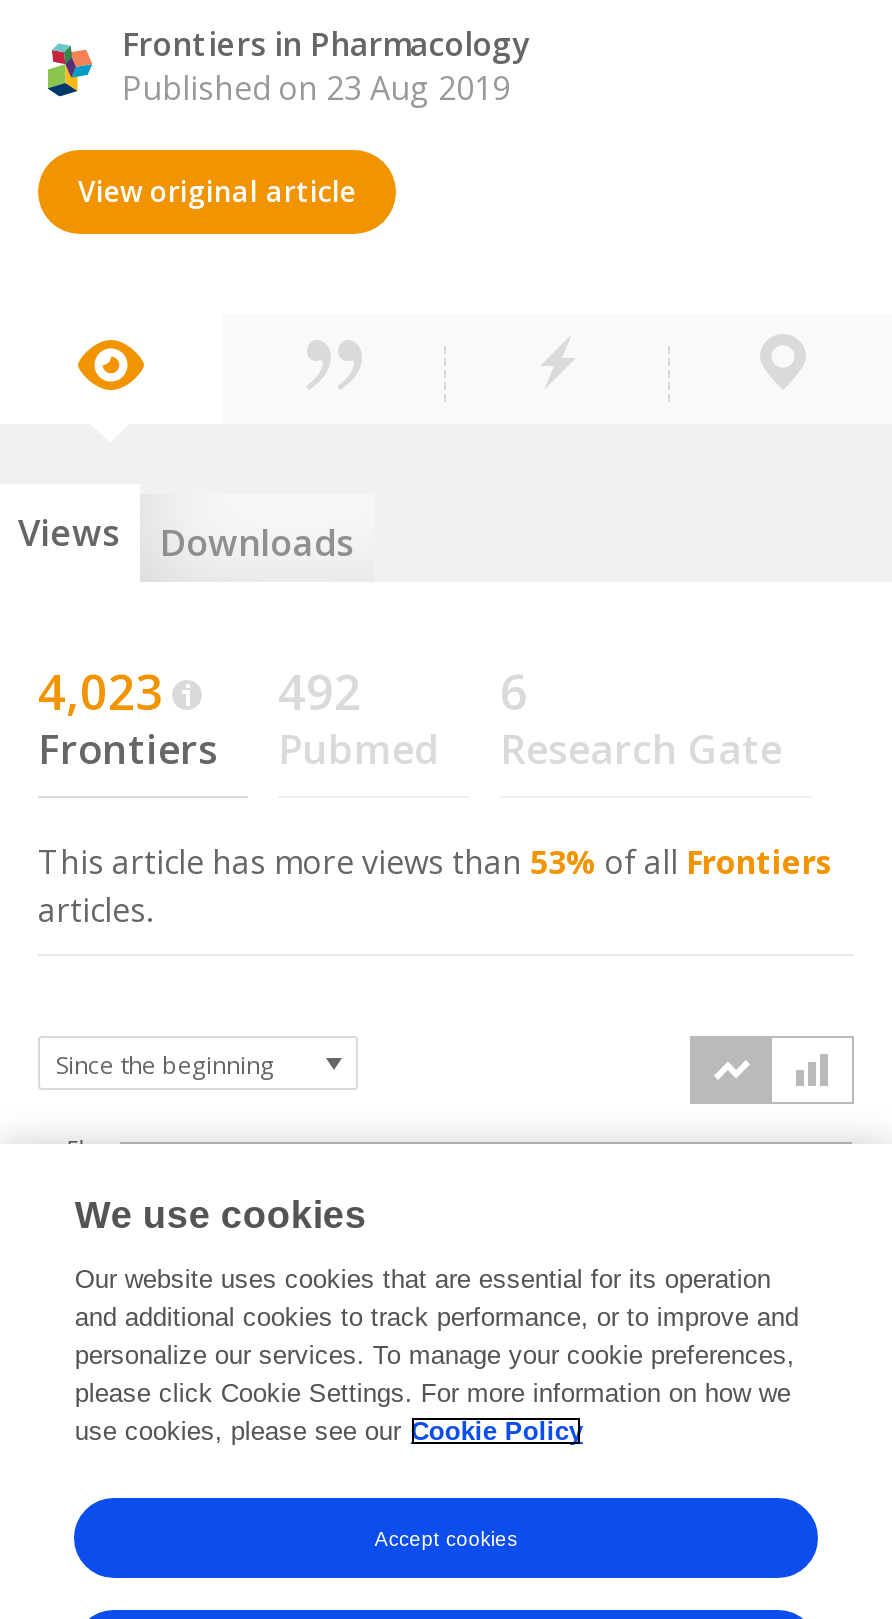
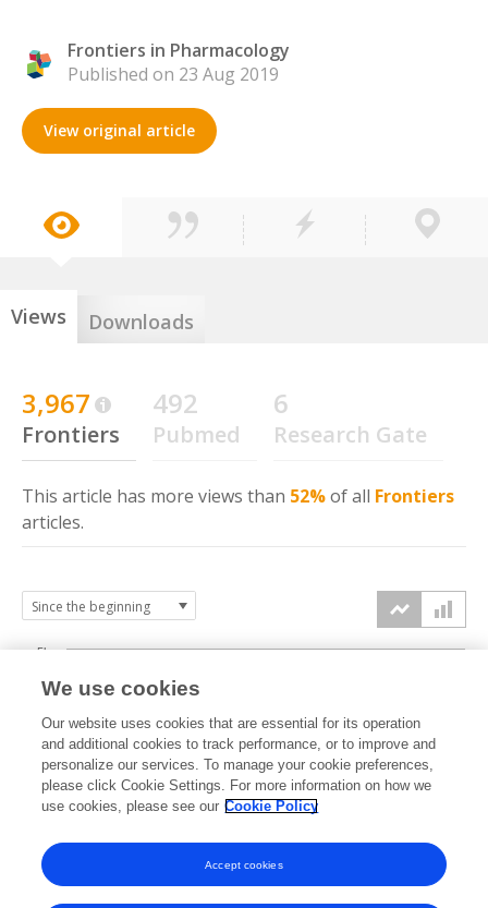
- 4,023
+ 3,967

- This article has more views than 53% of all Frontiers
+ This article has more views than 52% of all Frontiers
